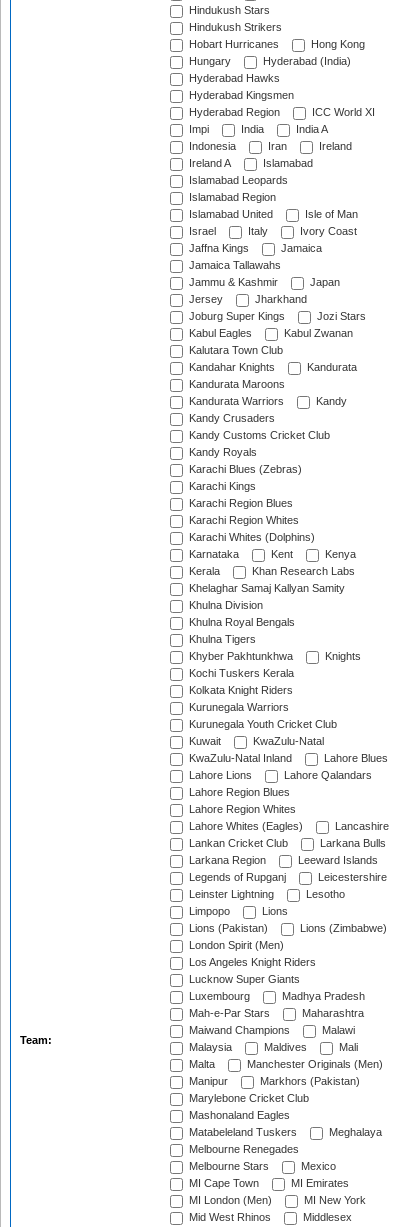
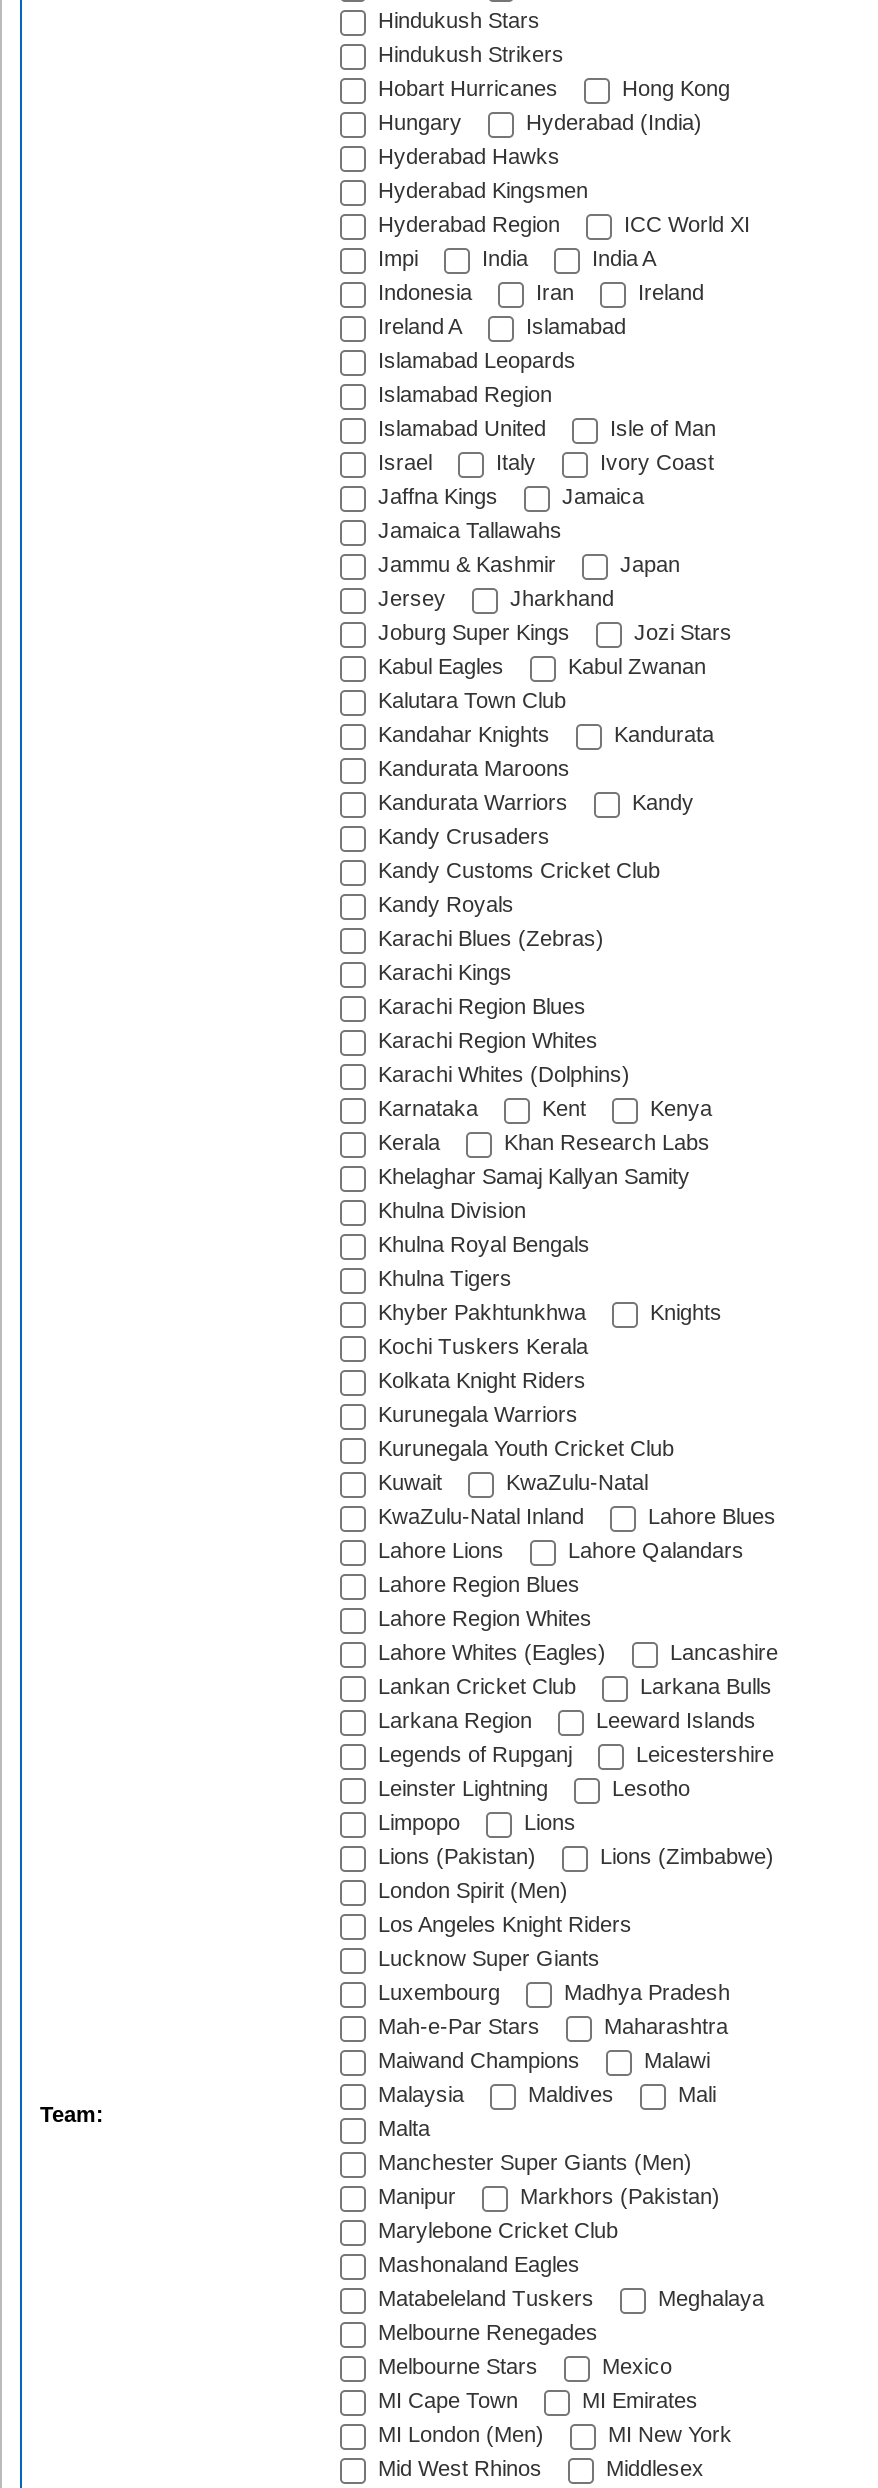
- Manchester Originals (Men)
+ Manchester Super Giants (Men)
